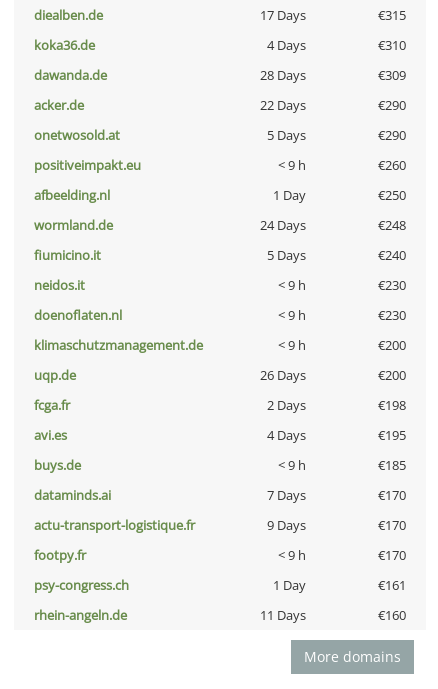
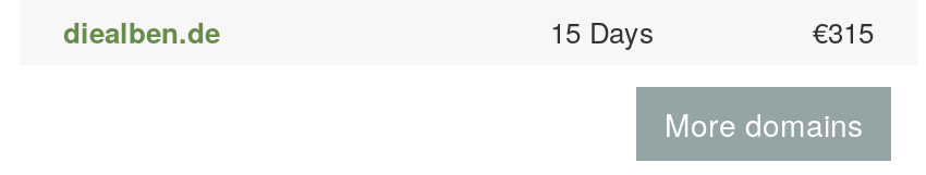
- 17 Days
+ 15 Days

- koka36.de
- 4 Days
- €310
- dawanda.de
- 28 Days
- €309
- acker.de
- 22 Days
- €290
- onetwosold.at
- 5 Days
- €290
- positiveimpakt.eu
- < 9 h
- €260
- afbeelding.nl
- 1 Day
- €250
- wormland.de
- 24 Days
- €248
- fiumicino.it
- 5 Days
- €240
- neidos.it
- < 9 h
- €230
- doenoflaten.nl
- < 9 h
- €230
- klimaschutzmanagement.de
- < 9 h
- €200
- uqp.de
- 26 Days
- €200
- fcga.fr
- 2 Days
- €198
- avi.es
- 4 Days
- €195
- buys.de
- < 9 h
- €185
- dataminds.ai
- 7 Days
- €170
- actu-transport-logistique.fr
- 9 Days
- €170
- footpy.fr
- < 9 h
- €170
- psy-congress.ch
- 1 Day
- €161
- rhein-angeln.de
- 11 Days
- €160
